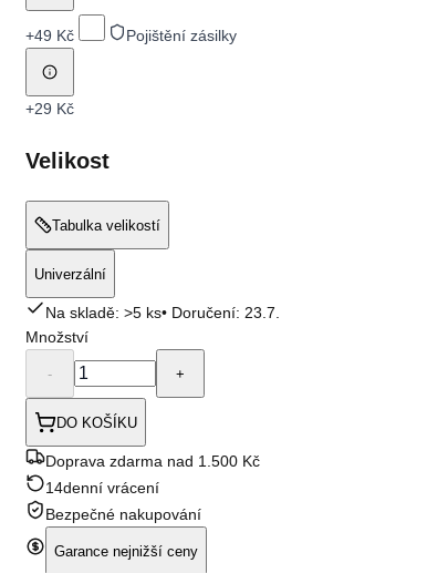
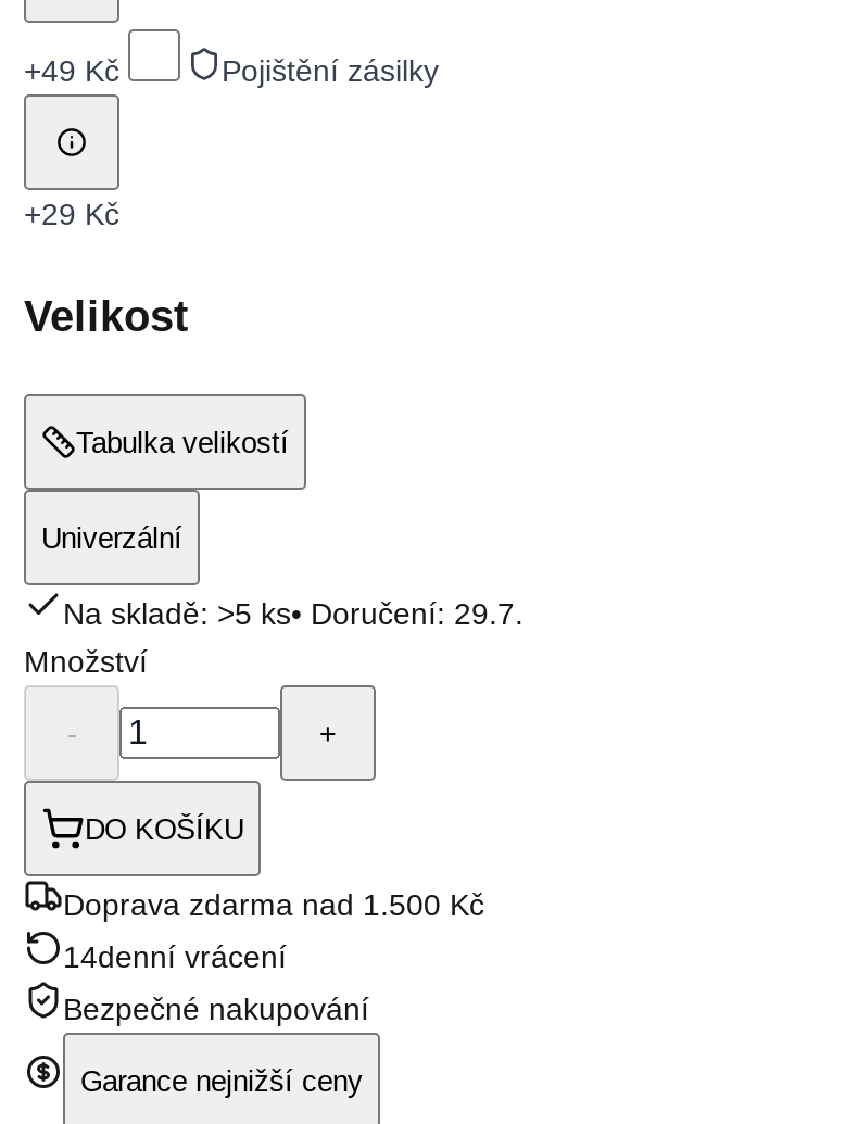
- Na skladě: >5 ks• Doručení: 23.7.
+ Na skladě: >5 ks• Doručení: 29.7.
